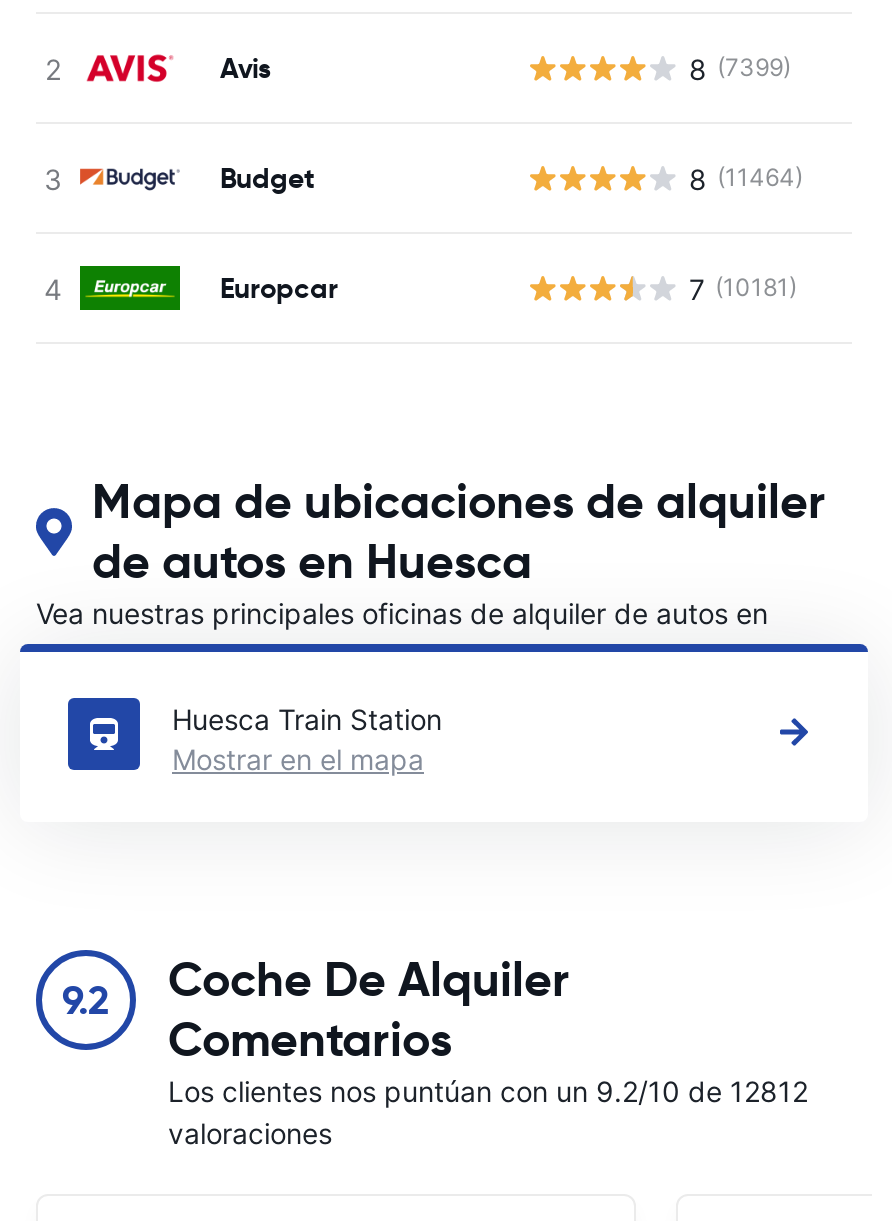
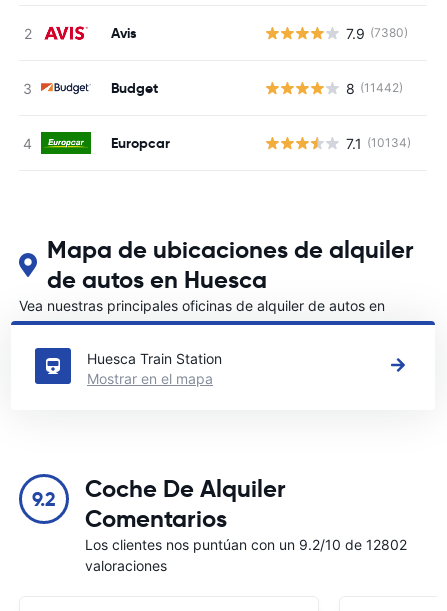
- 8 (7399)
+ 7.9 (7380)

- 8 (11464)
+ 8 (11442)

- 7 (10181)
+ 7.1 (10134)

- Los clientes nos puntúan con un 9.2/10 de 12812
+ Los clientes nos puntúan con un 9.2/10 de 12802
